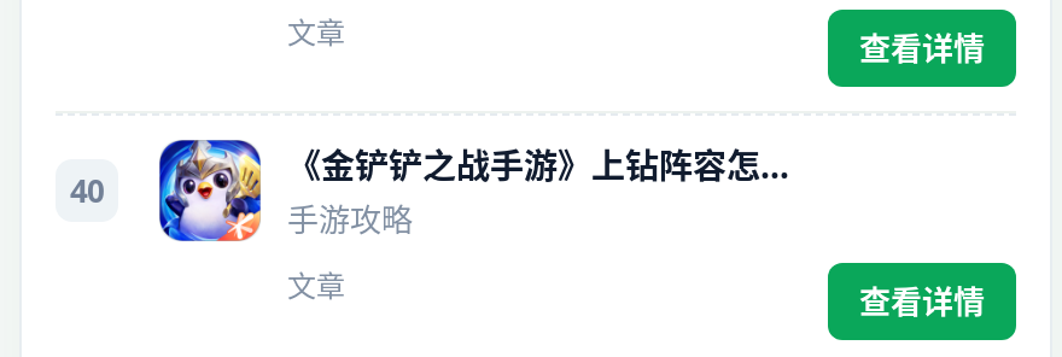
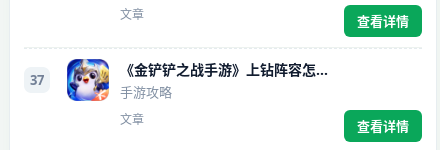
- 40
+ 37
